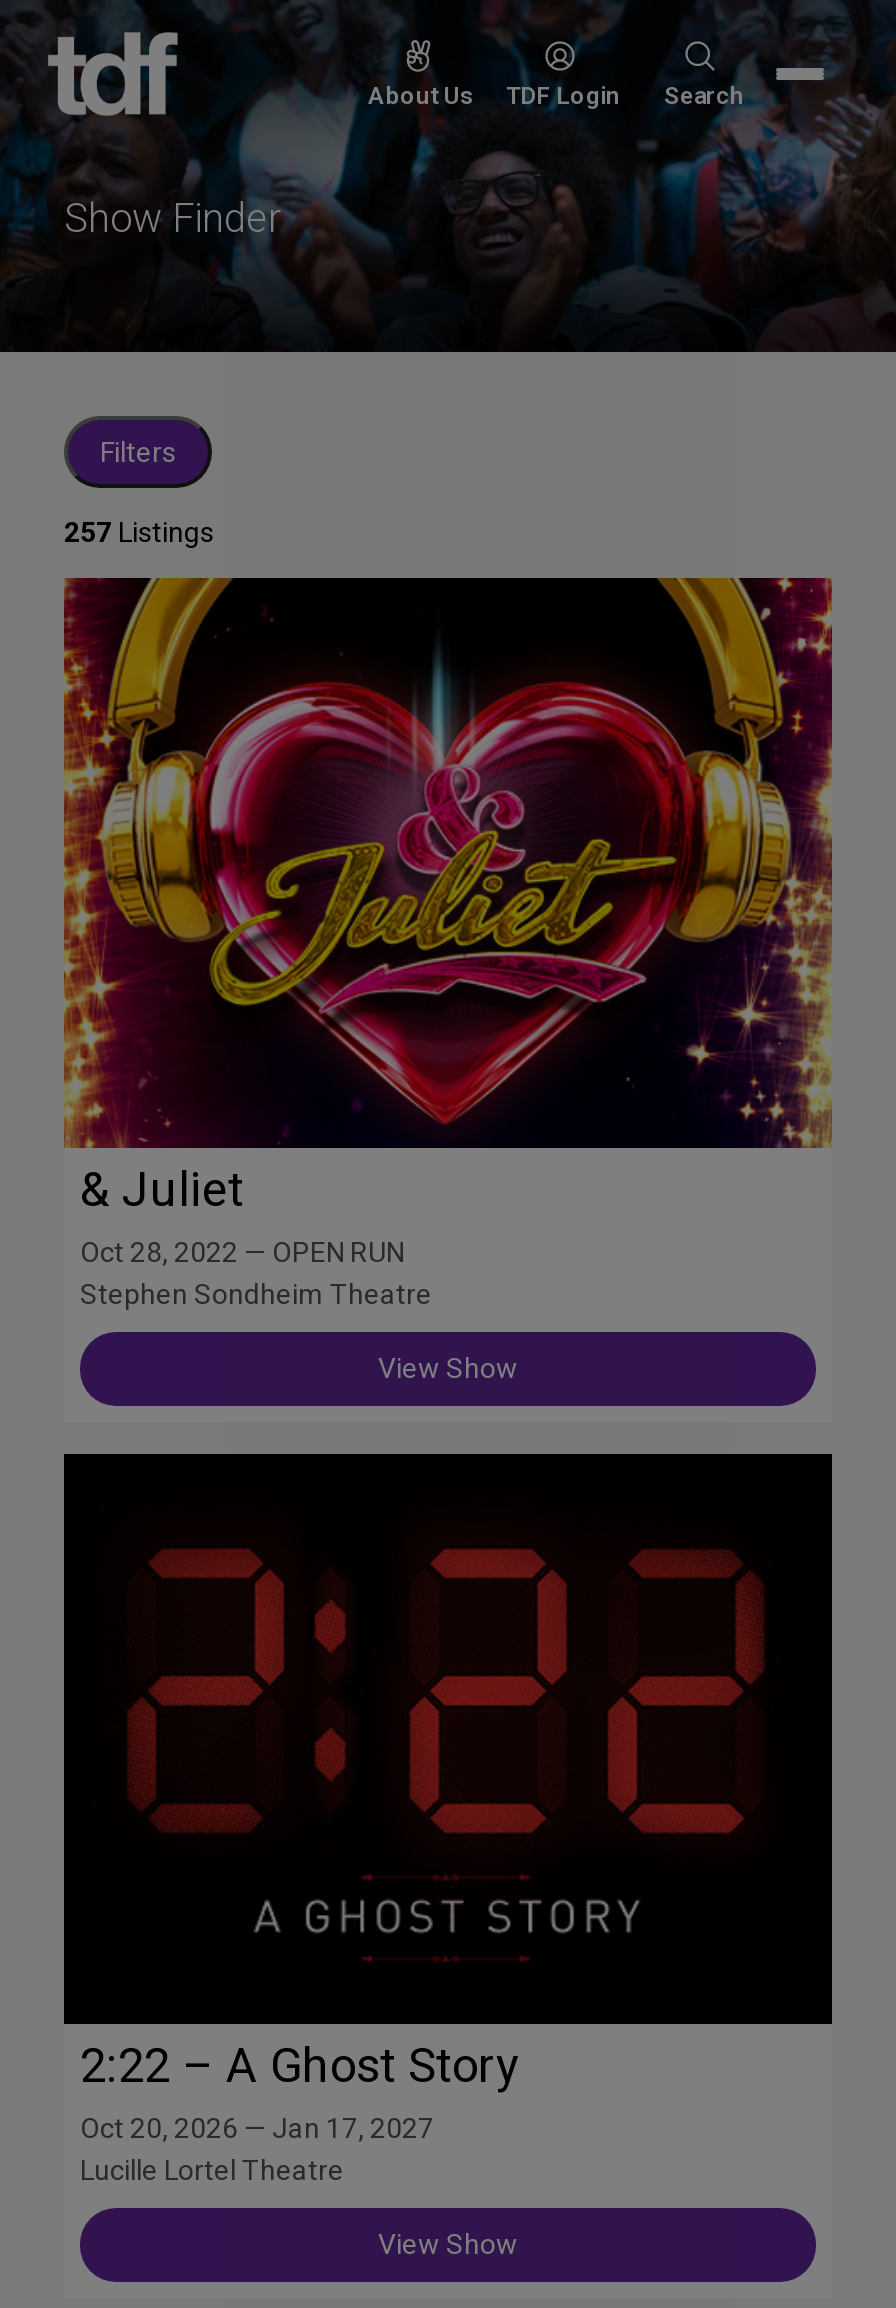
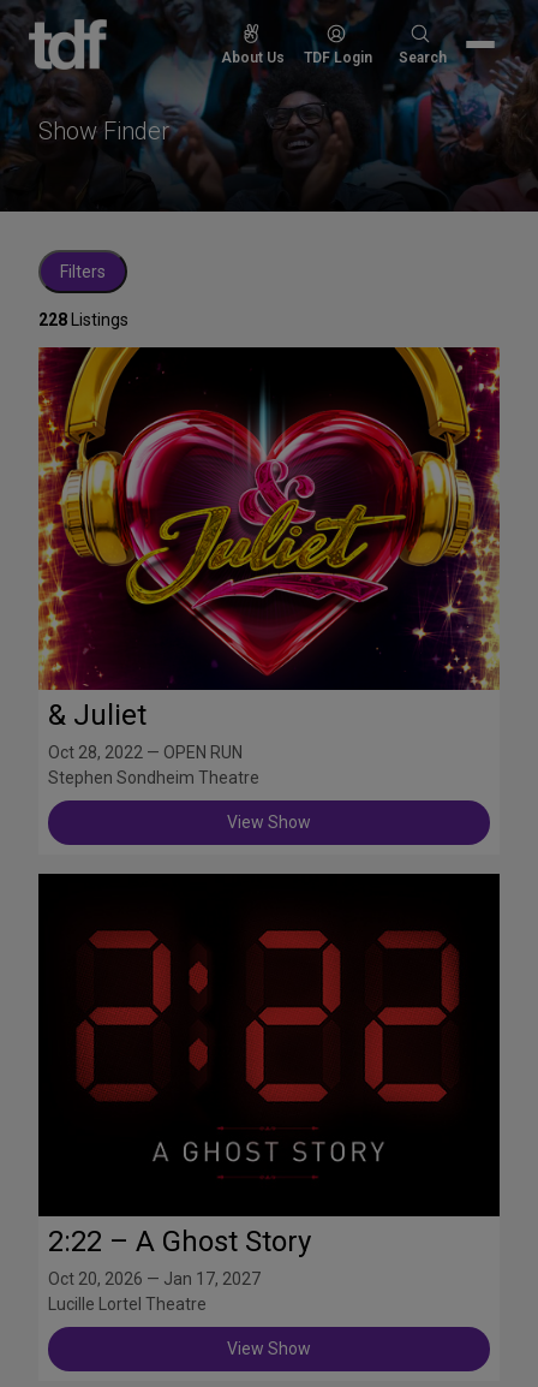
- 257 Listings
+ 228 Listings
